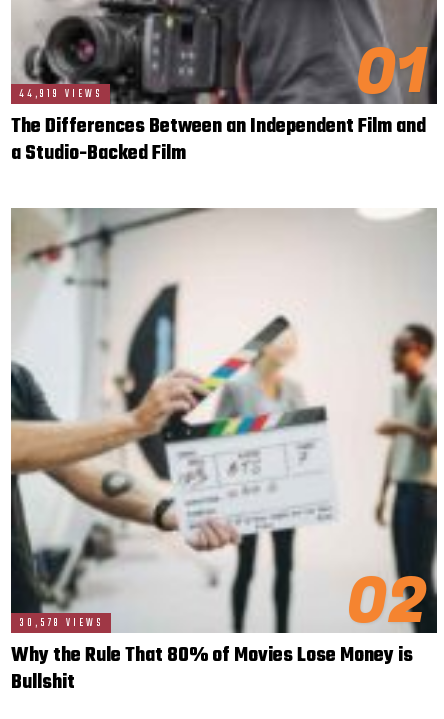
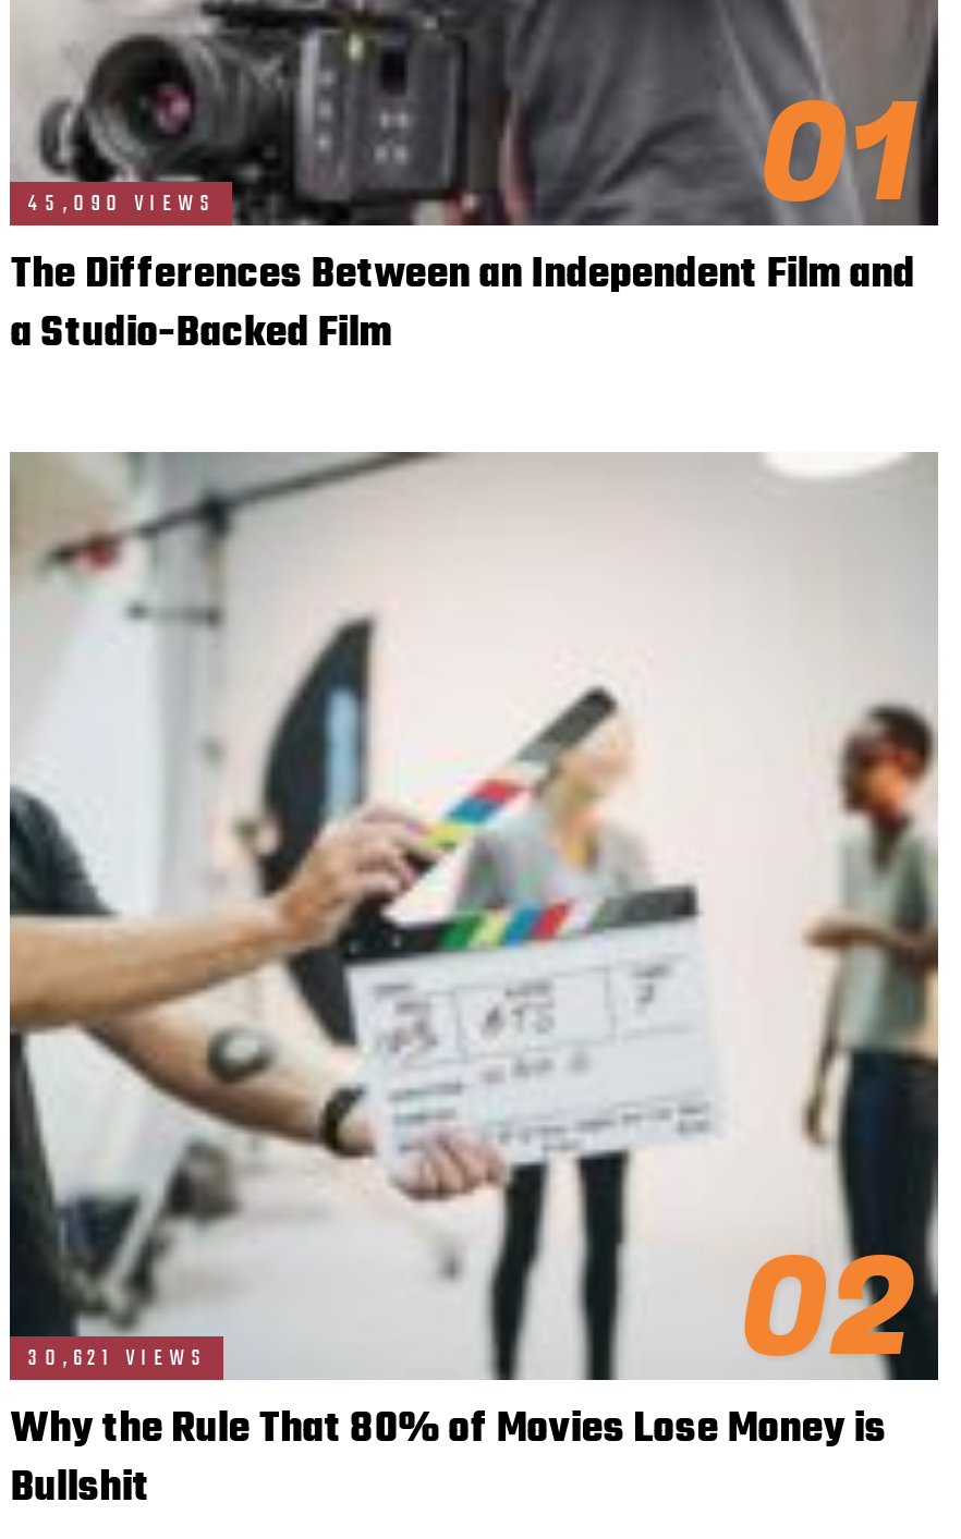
- 44,919 VIEWS
+ 45,090 VIEWS

- 30,578 VIEWS
+ 30,621 VIEWS
